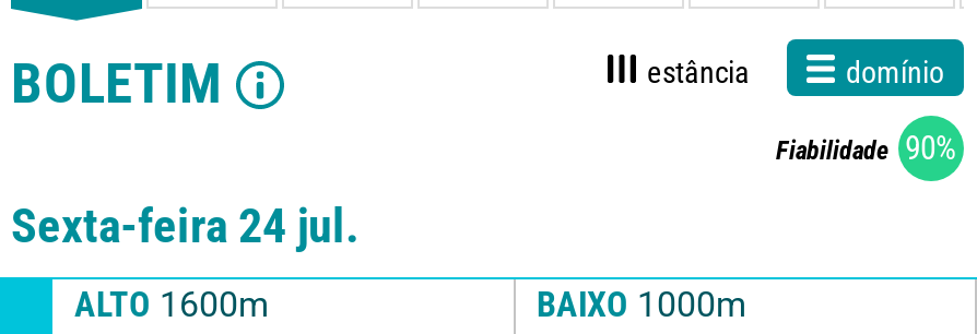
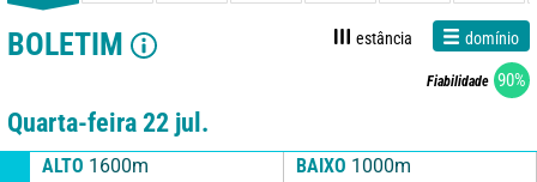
- Sexta-feira 24 jul.
+ Quarta-feira 22 jul.
